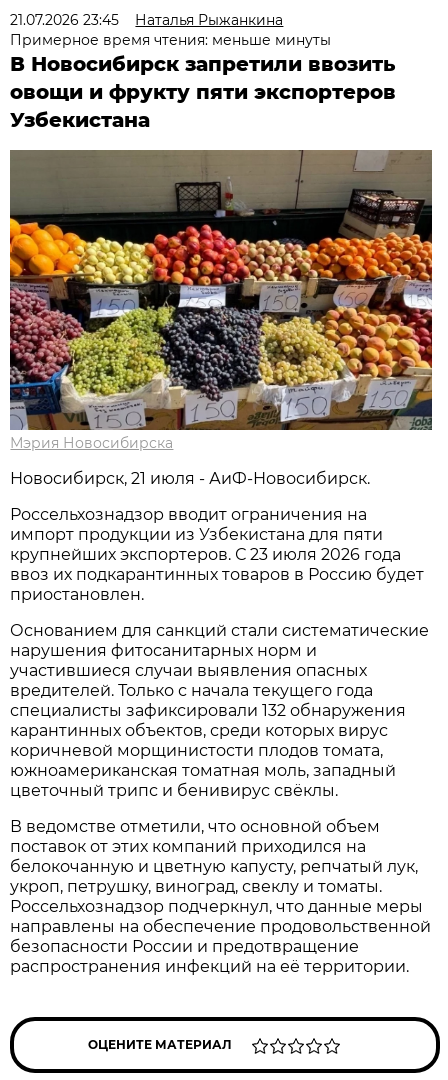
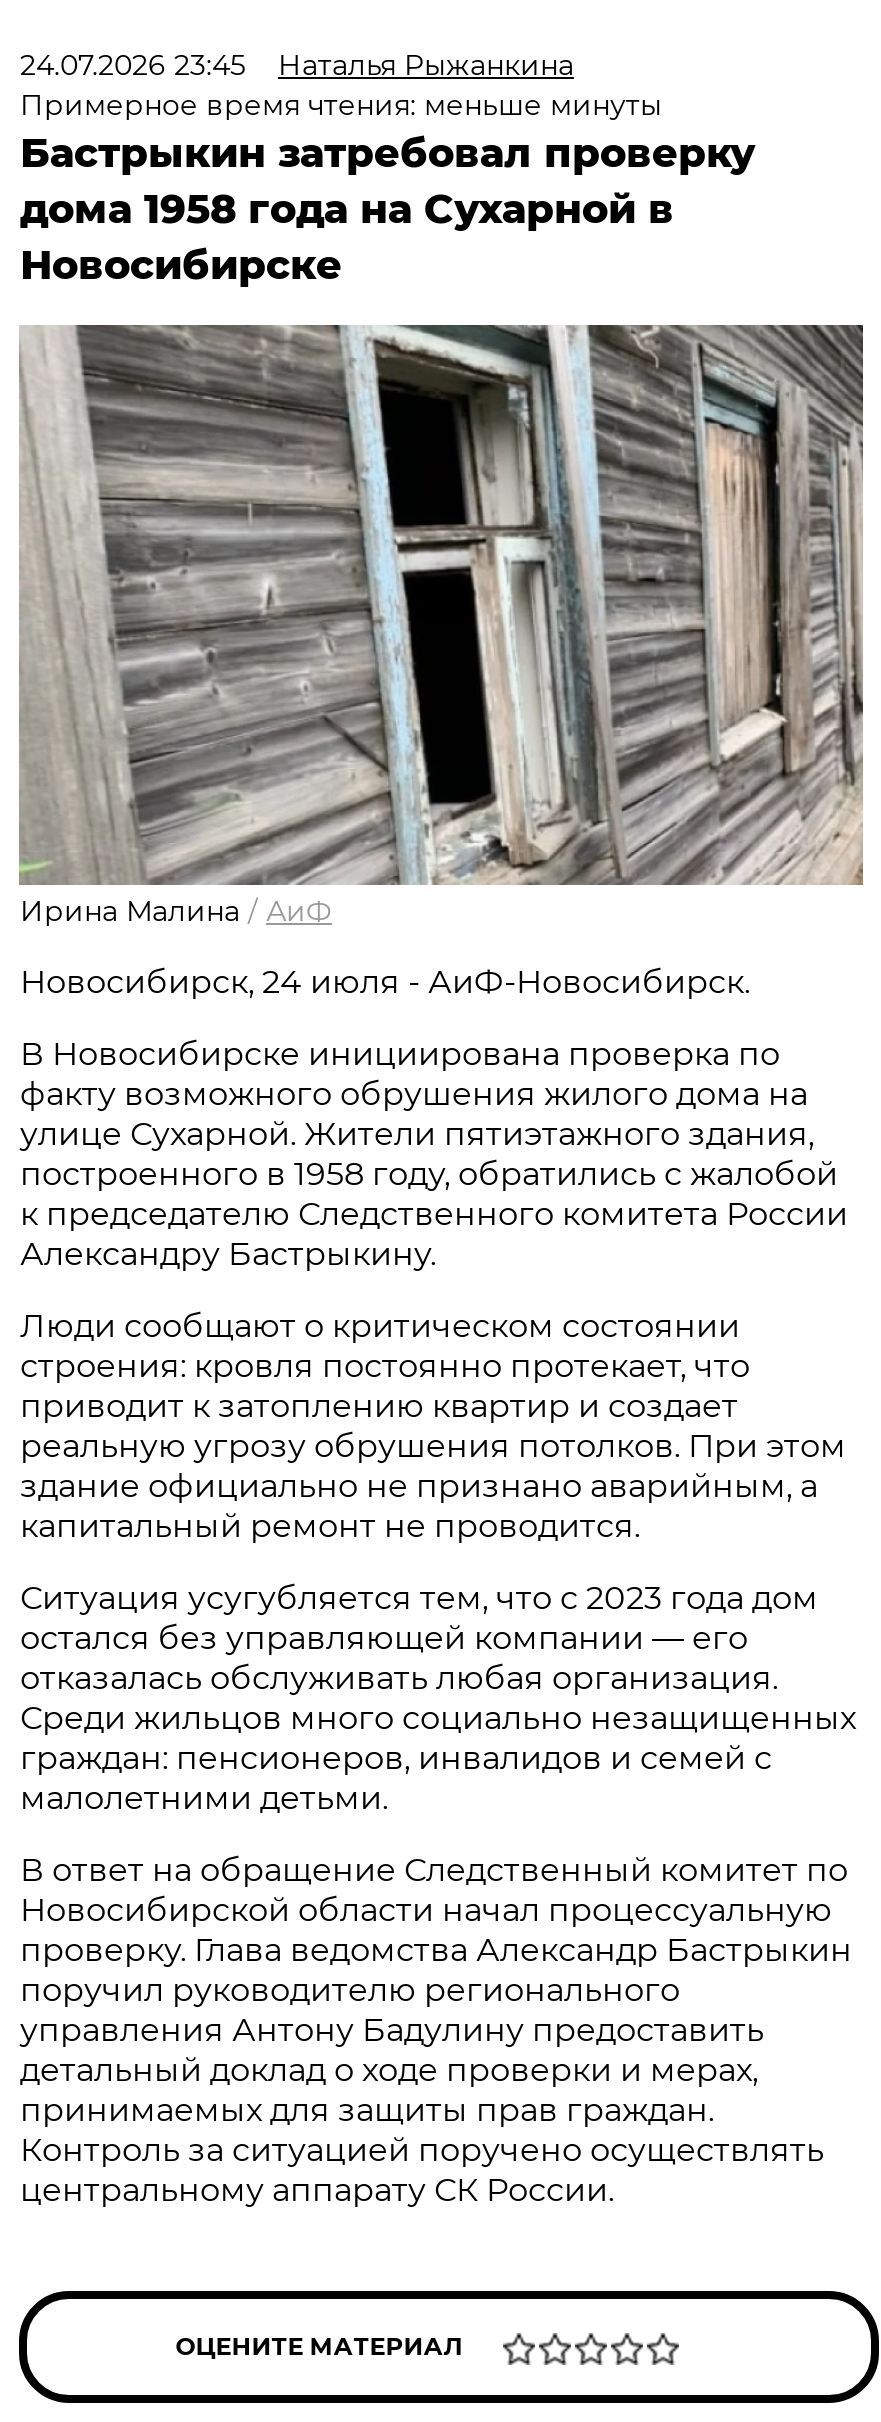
- 21.07.2026 23:45 Наталья Рыжанкина
+ 24.07.2026 23:45 Наталья Рыжанкина

- В Новосибирск запретили ввозить
- овощи и фрукту пяти экспортеров
- Узбекистана
+ Бастрыкин затребовал проверку
+ дома 1958 года на Сухарной в
+ Новосибирске

- [image]
- Мэрия Новосибирска
- Новосибирск, 21 июля - АиФ-Новосибирск.
- Россельхознадзор вводит ограничения на
- импорт продукции из Узбекистана для пяти
- крупнейших экспортеров. С 23 июля 2026 года
- ввоз их подкарантинных товаров в Россию будет
- приостановлен.
- Основанием для санкций стали систематические
- нарушения фитосанитарных норм и
- участившиеся случаи выявления опасных
- вредителей. Только с начала текущего года
- специалисты зафиксировали 132 обнаружения
- карантинных объектов, среди которых вирус
- коричневой морщинистости плодов томата,
- южноамериканская томатная моль, западный
- цветочный трипс и бенивирус свёклы.
- В ведомстве отметили, что основной объем
- поставок от этих компаний приходился на
- белокочанную и цветную капусту, репчатый лук,
- укроп, петрушку, виноград, свеклу и томаты.
- Россельхознадзор подчеркнул, что данные меры
- направлены на обеспечение продовольственной
- безопасности России и предотвращение
- распространения инфекций на её территории.
+ [image]
+ Ирина Малина / АиФ
+ Новосибирск, 24 июля - АиФ-Новосибирск.
+ В Новосибирске инициирована проверка по
+ факту возможного обрушения жилого дома на
+ улице Сухарной. Жители пятиэтажного здания,
+ построенного в 1958 году, обратились с жалобой
+ к председателю Следственного комитета России
+ Александру Бастрыкину.
+ Люди сообщают о критическом состоянии
+ строения: кровля постоянно протекает, что
+ приводит к затоплению квартир и создает
+ реальную угрозу обрушения потолков. При этом
+ здание официально не признано аварийным, а
+ капитальный ремонт не проводится.
+ Ситуация усугубляется тем, что с 2023 года дом
+ остался без управляющей компании — его
+ отказалась обслуживать любая организация.
+ Среди жильцов много социально незащищенных
+ граждан: пенсионеров, инвалидов и семей с
+ малолетними детьми.
+ В ответ на обращение Следственный комитет по
+ Новосибирской области начал процессуальную
+ проверку. Глава ведомства Александр Бастрыкин
+ поручил руководителю регионального
+ управления Антону Бадулину предоставить
+ детальный доклад о ходе проверки и мерах,
+ принимаемых для защиты прав граждан.
+ Контроль за ситуацией поручено осуществлять
+ центральному аппарату СК России.
